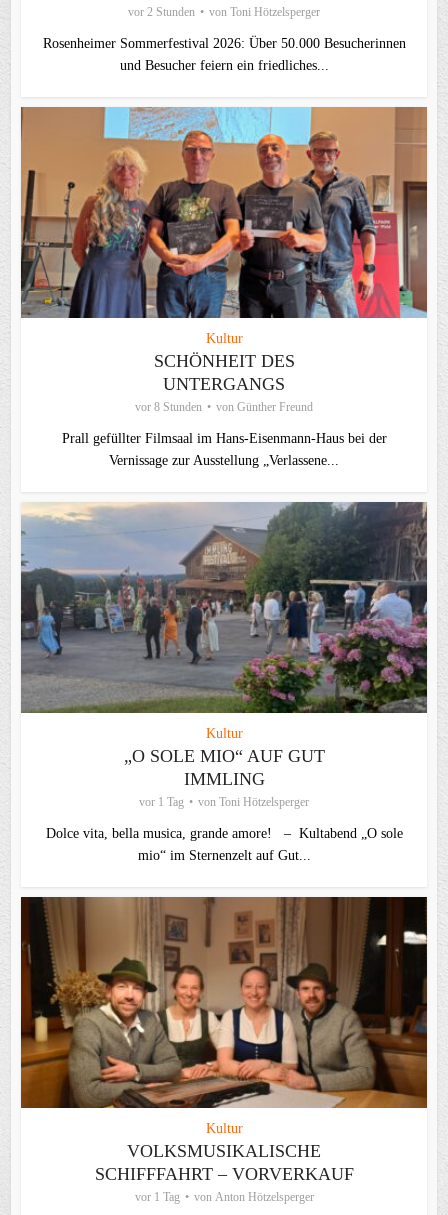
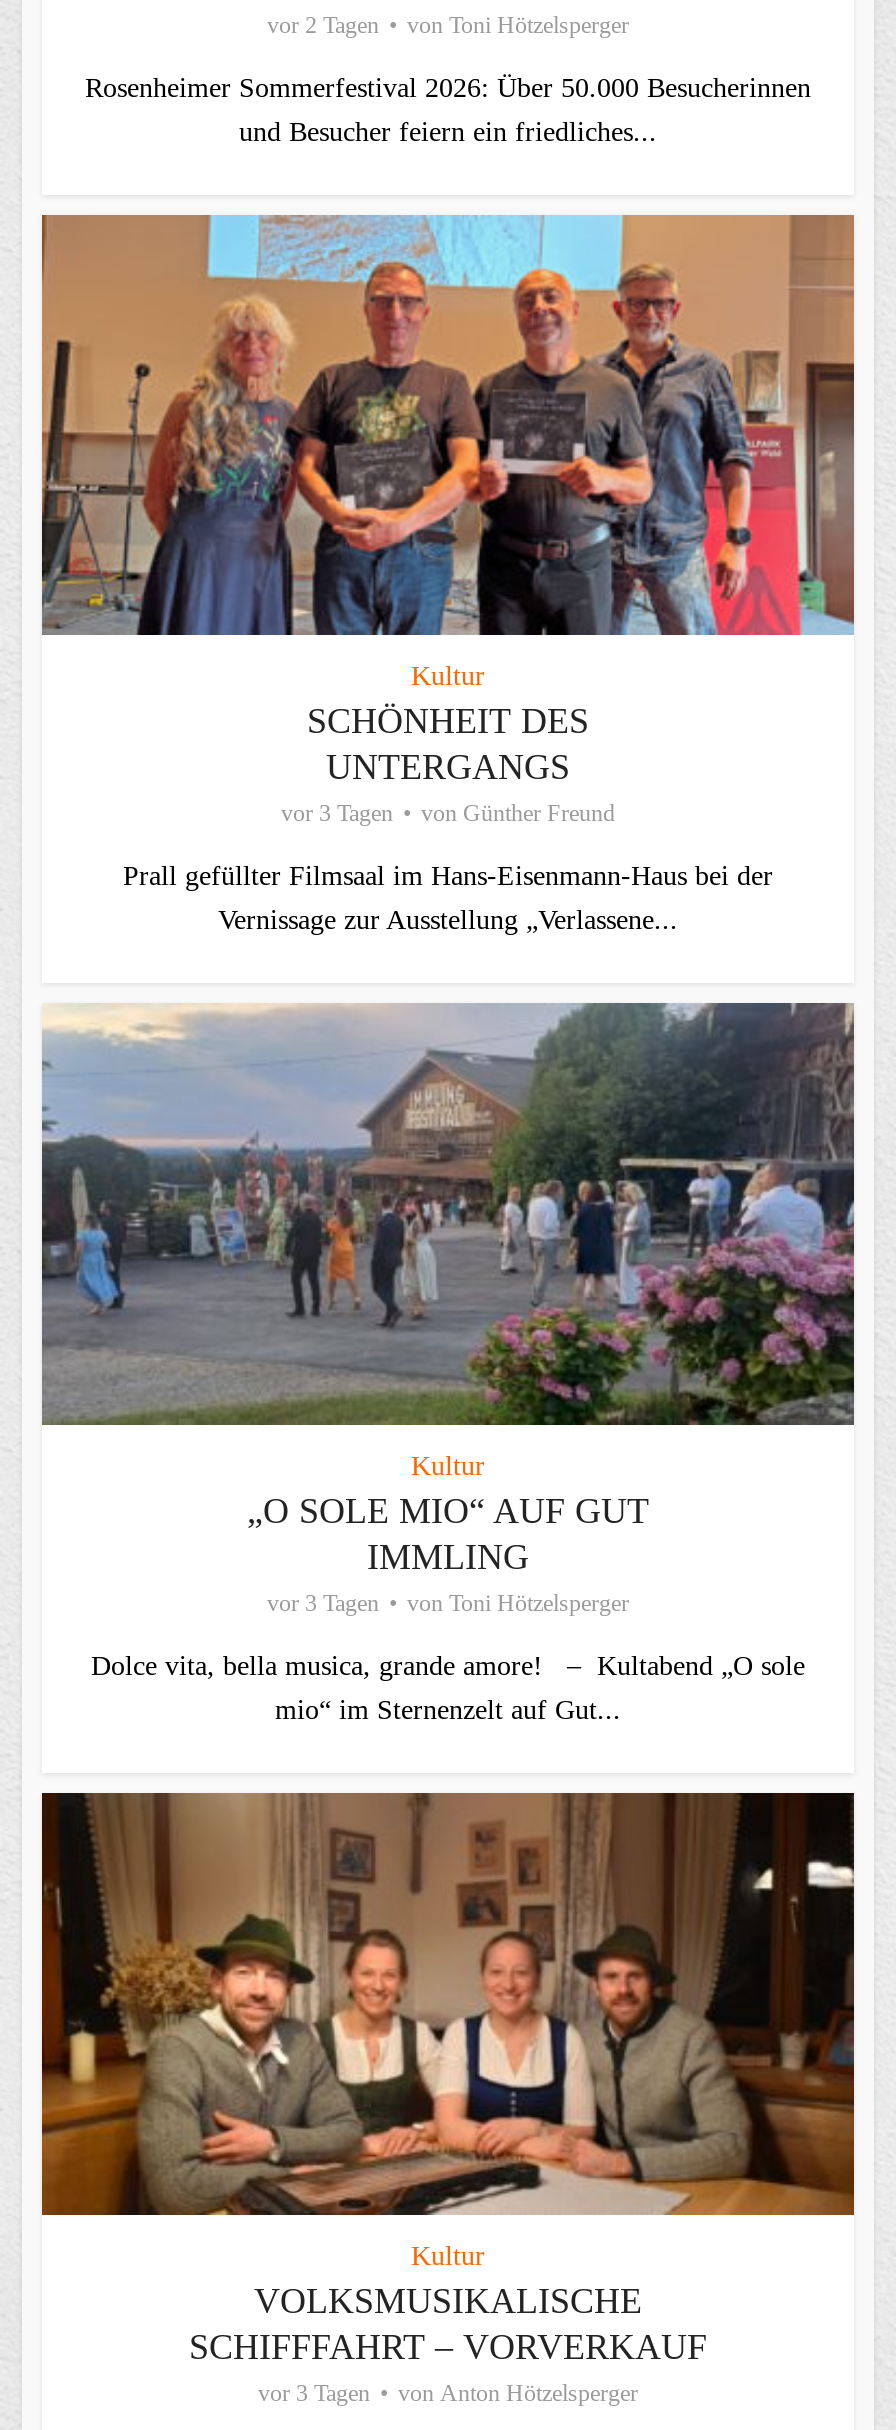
- vor 2 Stunden von Toni Hötzelsperger
+ vor 2 Tagen von Toni Hötzelsperger

- vor 8 Stunden von Günther Freund
+ vor 3 Tagen von Günther Freund

- vor 1 Tag von Toni Hötzelsperger
+ vor 3 Tagen von Toni Hötzelsperger

- vor 1 Tag von Anton Hötzelsperger
+ vor 3 Tagen von Anton Hötzelsperger
